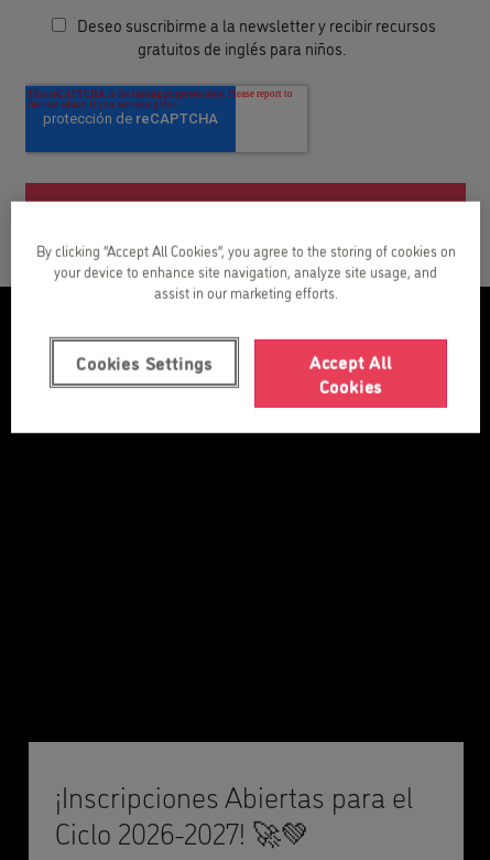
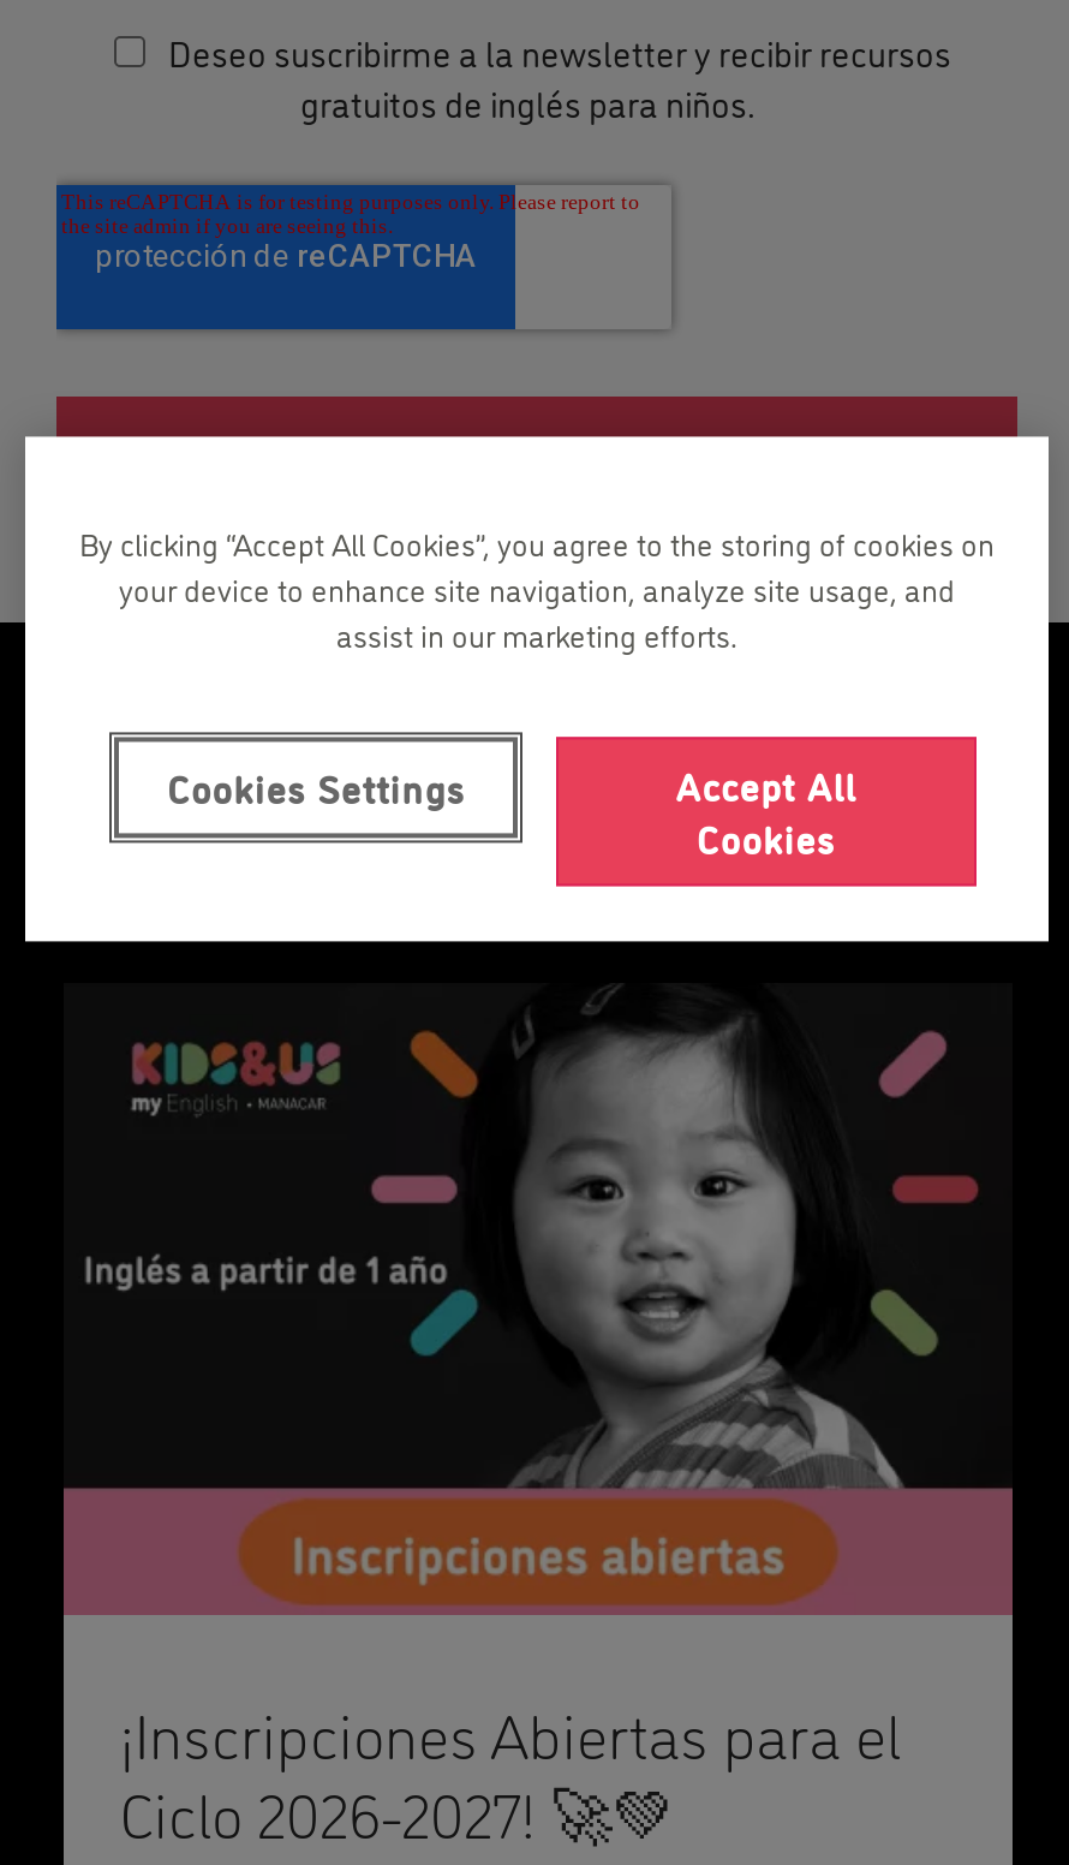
+ [image]
